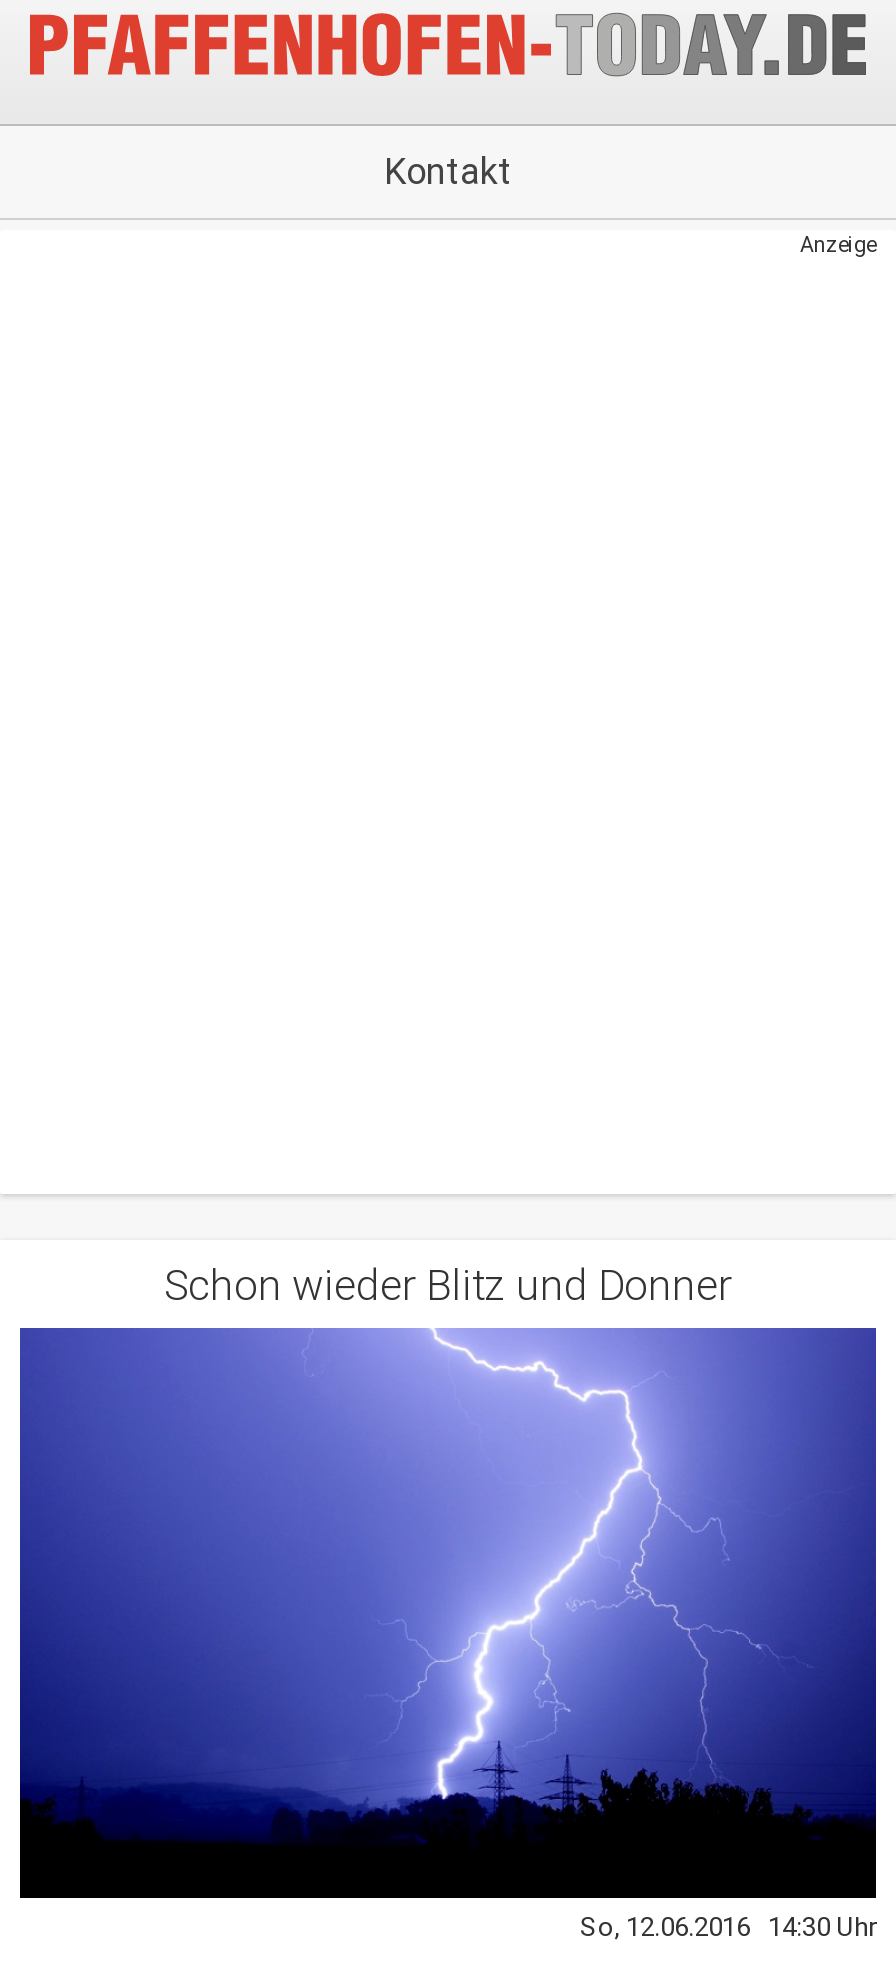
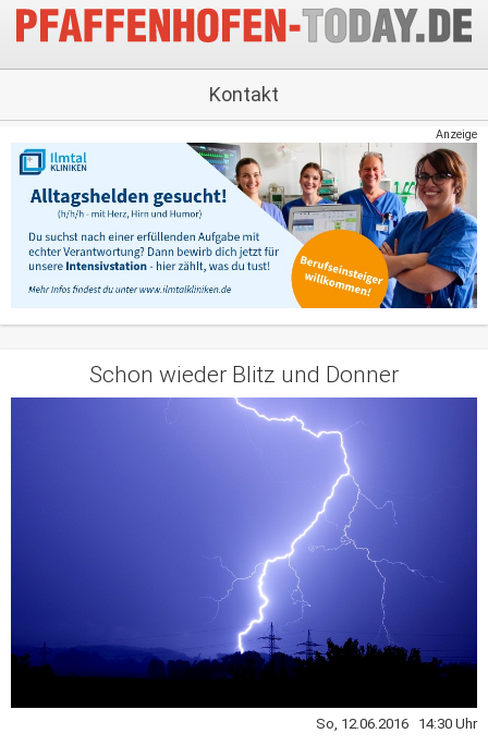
+ [image]
